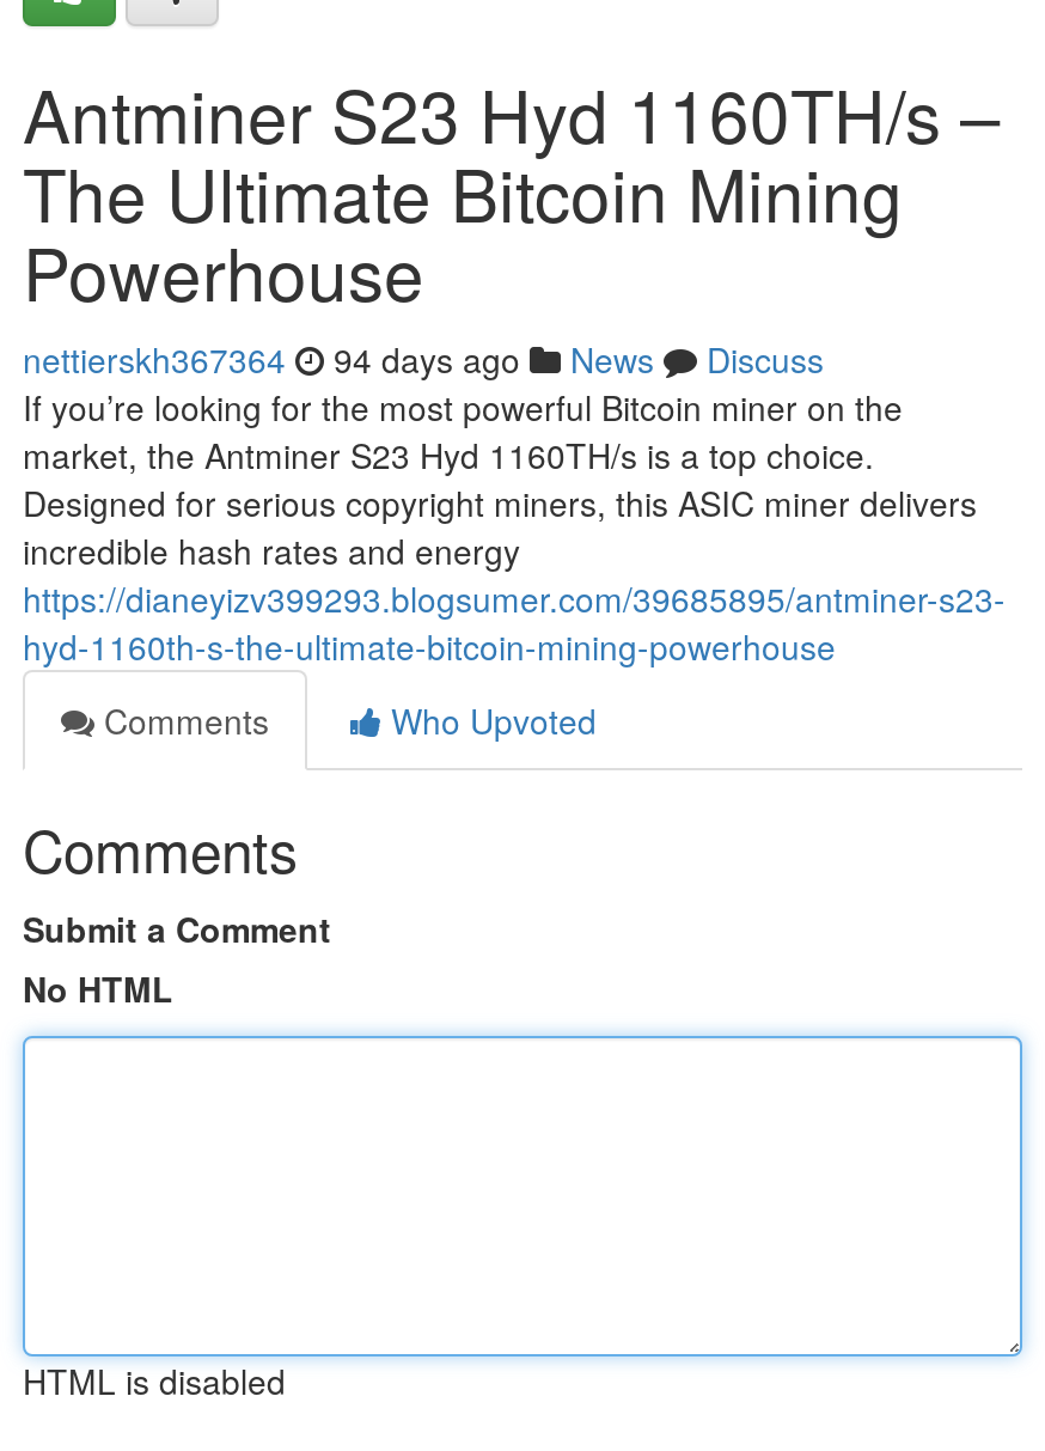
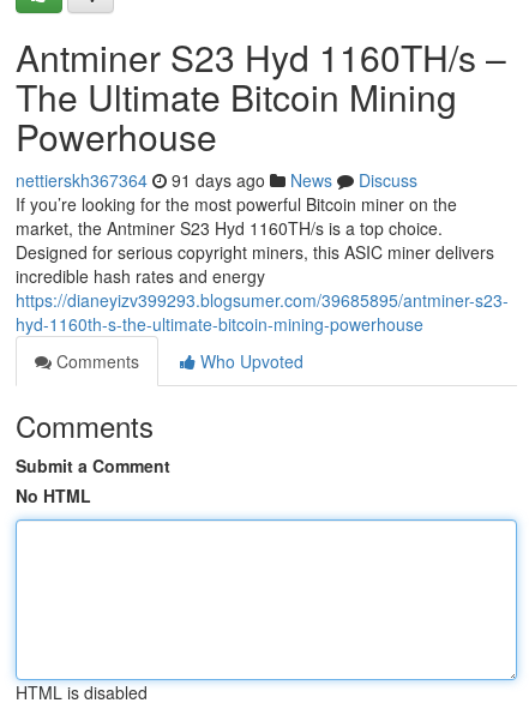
- nettierskh367364 94 days ago News Discuss
+ nettierskh367364 91 days ago News Discuss
